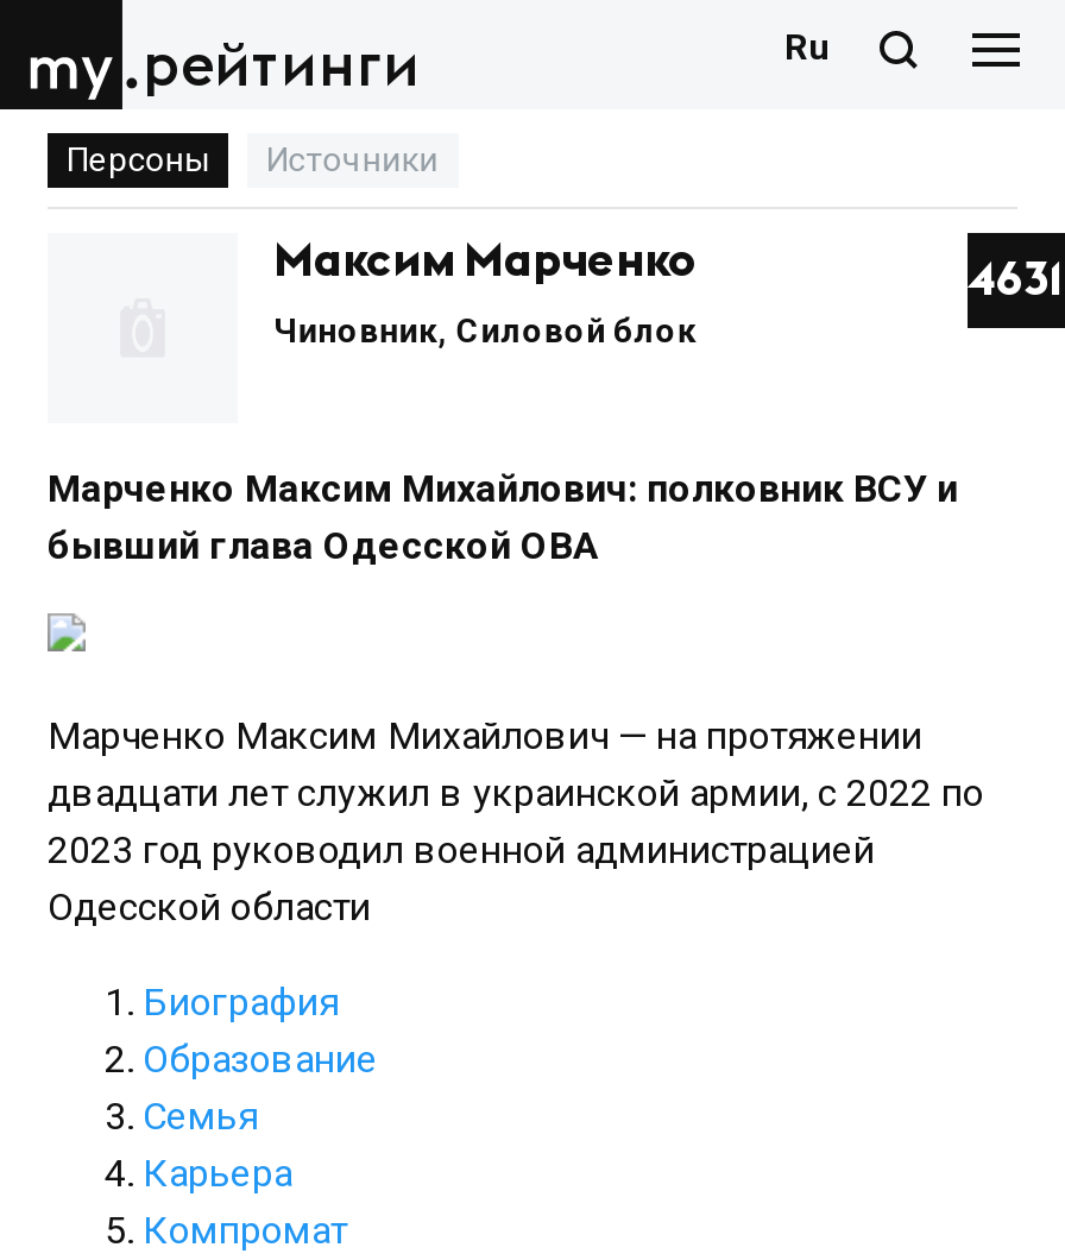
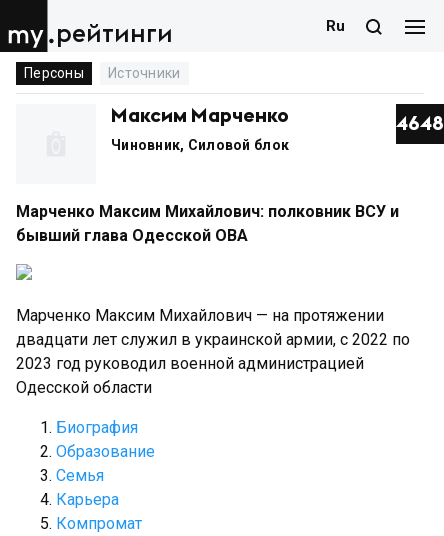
- 4631
+ 4648
